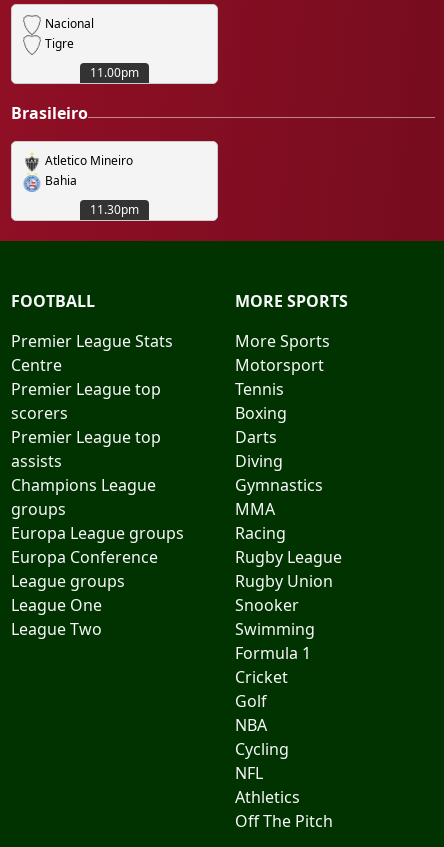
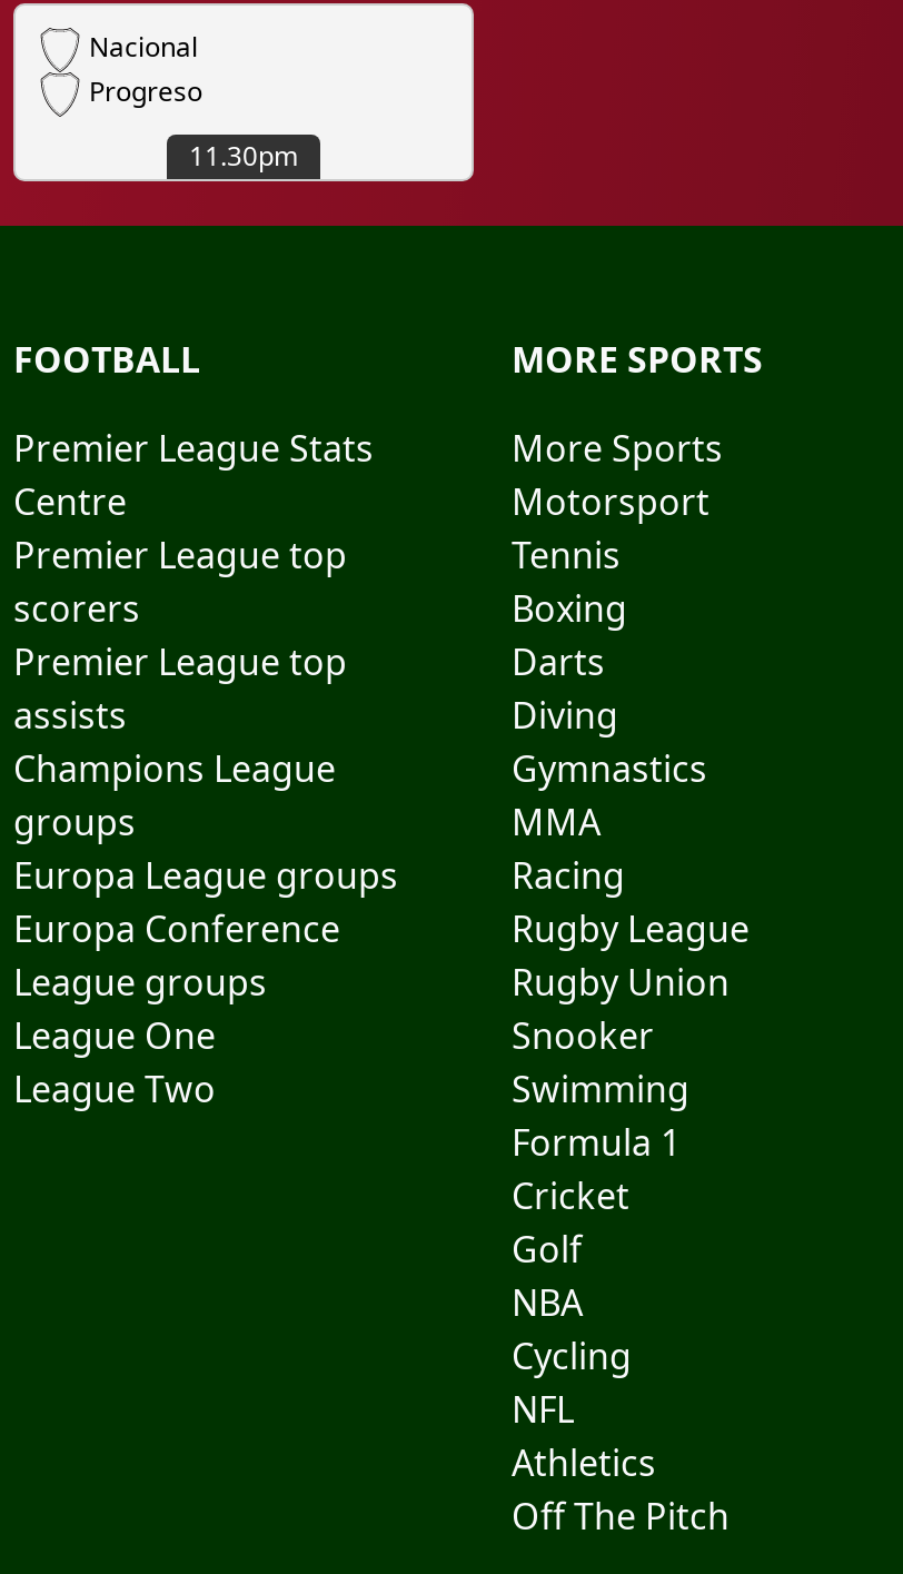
- Tigre
- 11.00pm
- Brasileiro
- Atletico Mineiro
- Bahia
+ Progreso
